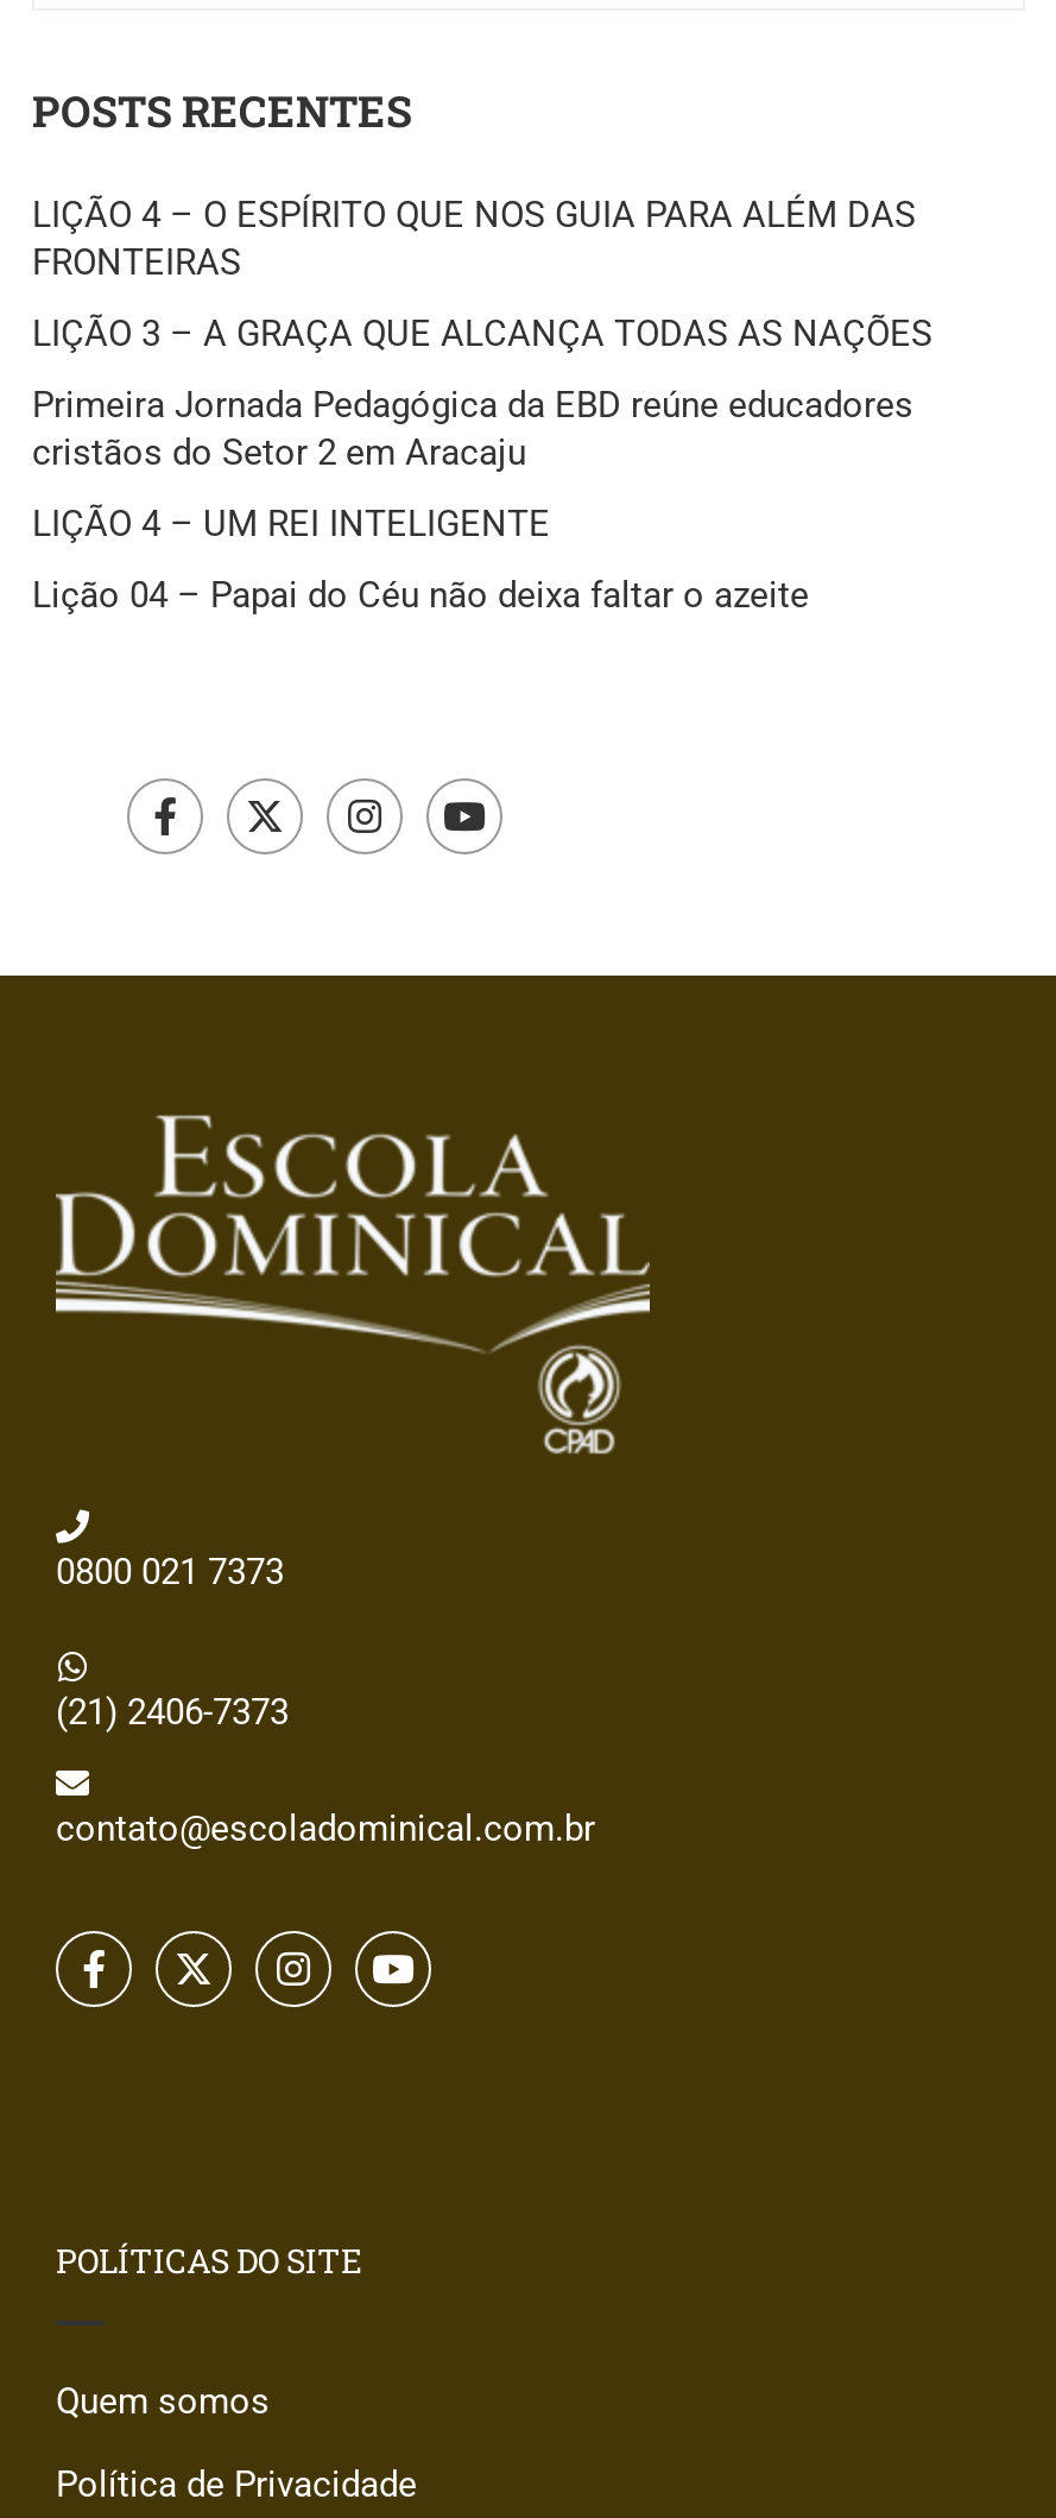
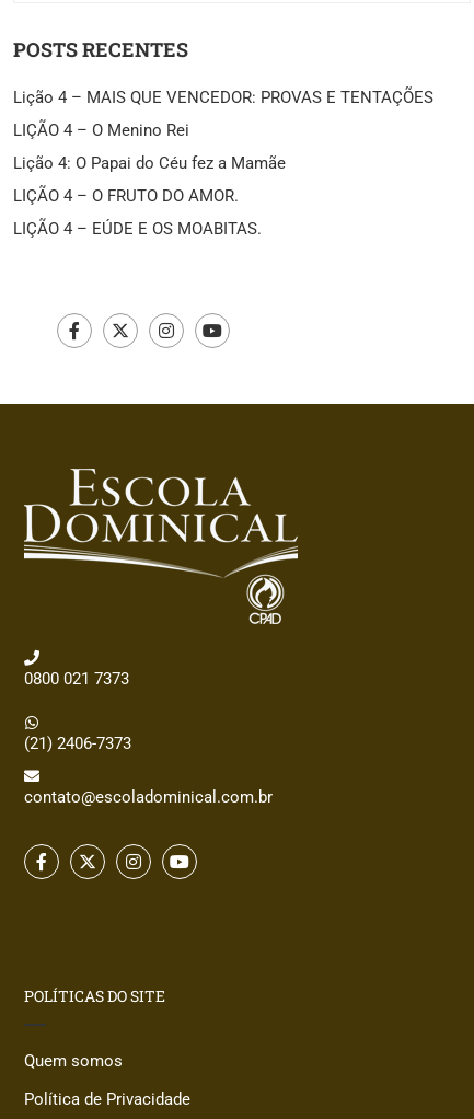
- LIÇÃO 4 – O ESPÍRITO QUE NOS GUIA PARA ALÉM DAS
- FRONTEIRAS
+ Lição 4 – MAIS QUE VENCEDOR: PROVAS E TENTAÇÕES

- LIÇÃO 3 – A GRAÇA QUE ALCANÇA TODAS AS NAÇÕES
+ LIÇÃO 4 – O Menino Rei

- Primeira Jornada Pedagógica da EBD reúne educadores
- cristãos do Setor 2 em Aracaju
+ Lição 4: O Papai do Céu fez a Mamãe

- LIÇÃO 4 – UM REI INTELIGENTE
+ LIÇÃO 4 – O FRUTO DO AMOR.

- Lição 04 – Papai do Céu não deixa faltar o azeite
+ LIÇÃO 4 – EÚDE E OS MOABITAS.
